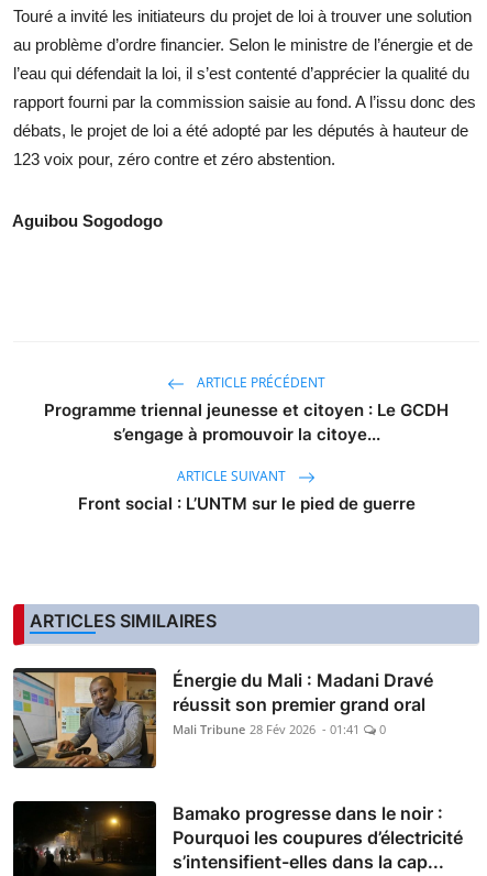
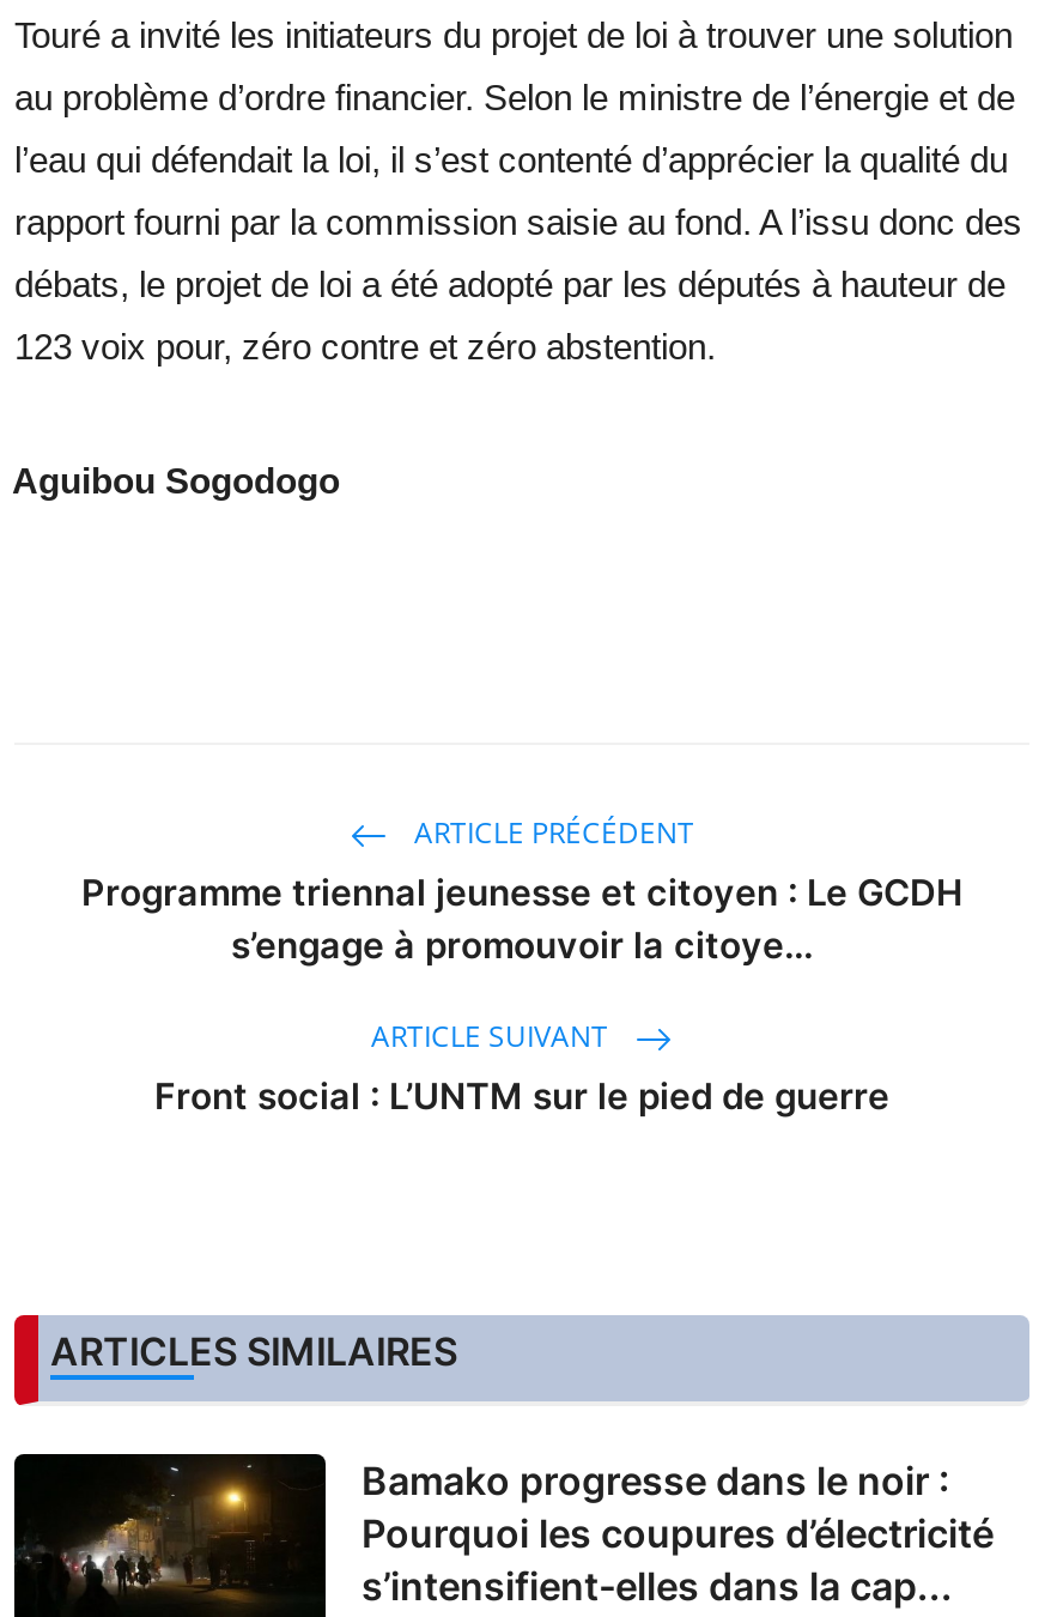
- [image]
- Énergie du Mali : Madani Dravé
- réussit son premier grand oral
- Mali Tribune 28 Fév 2026 - 01:41
- 0
